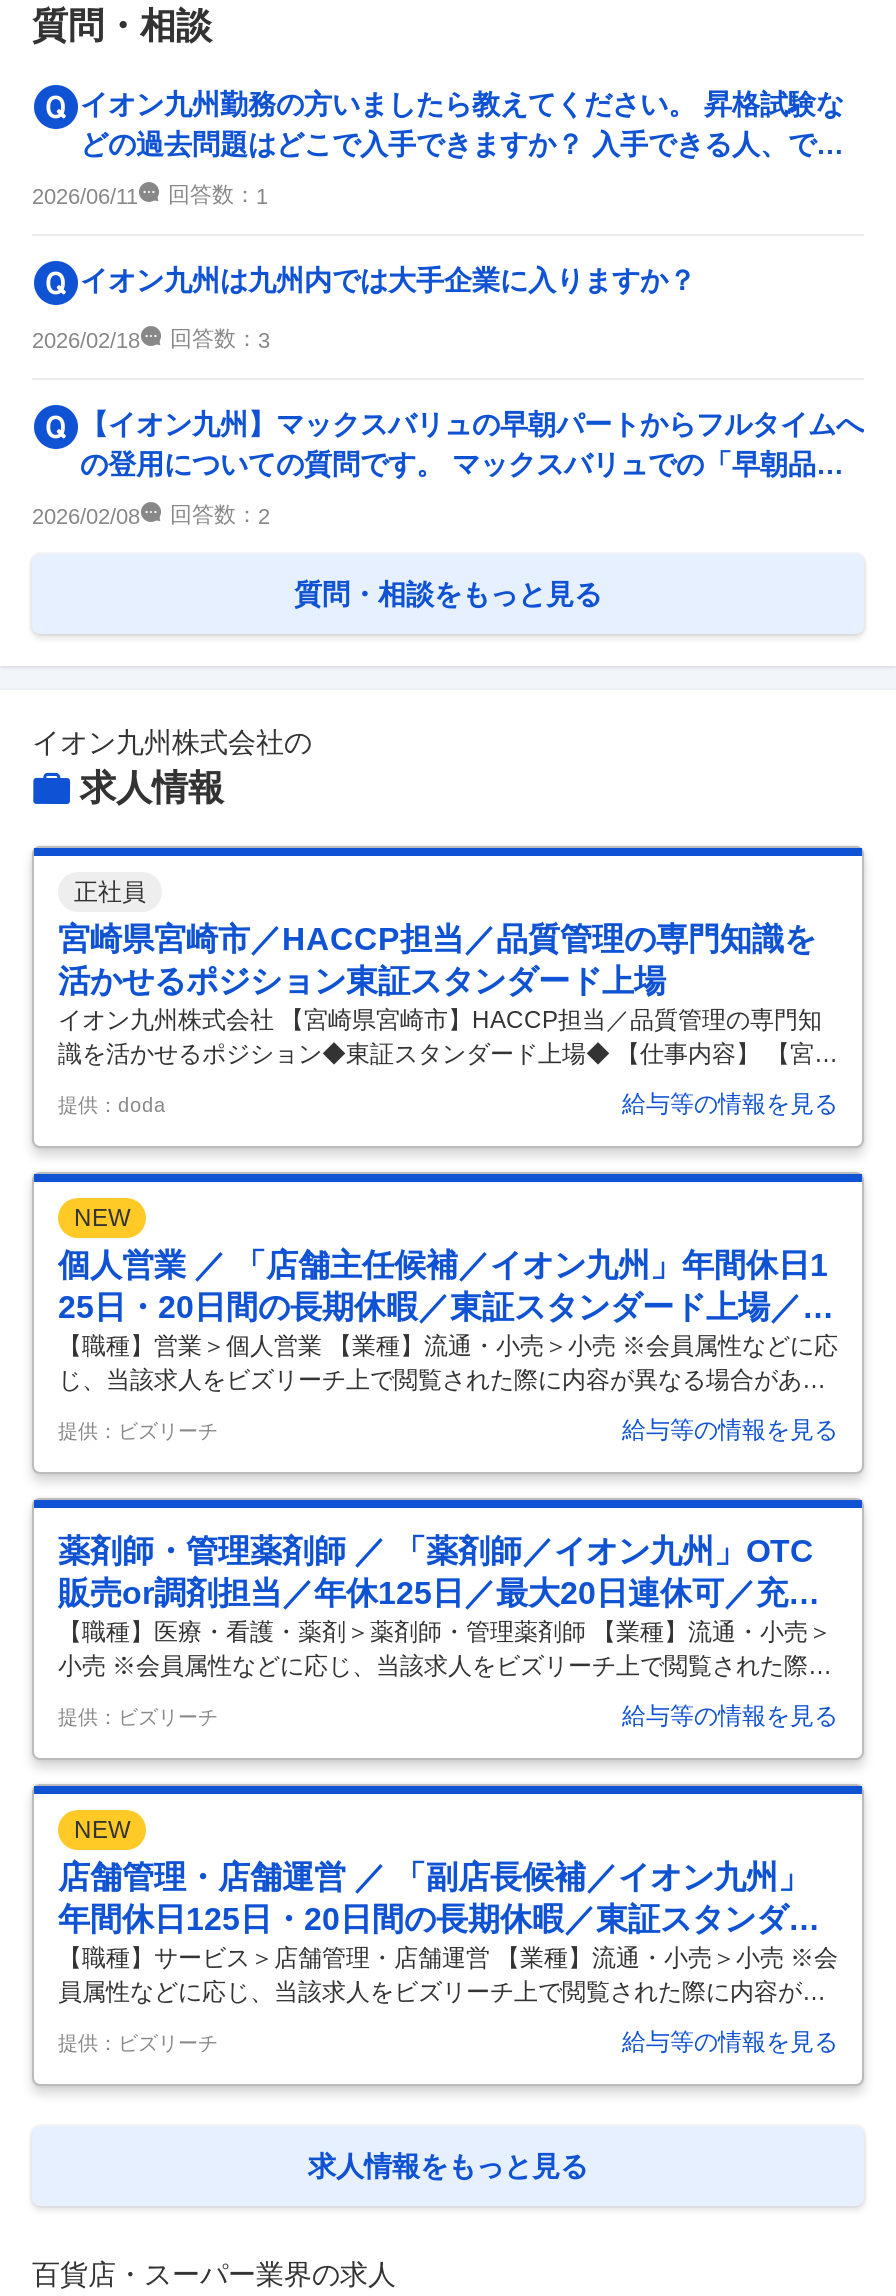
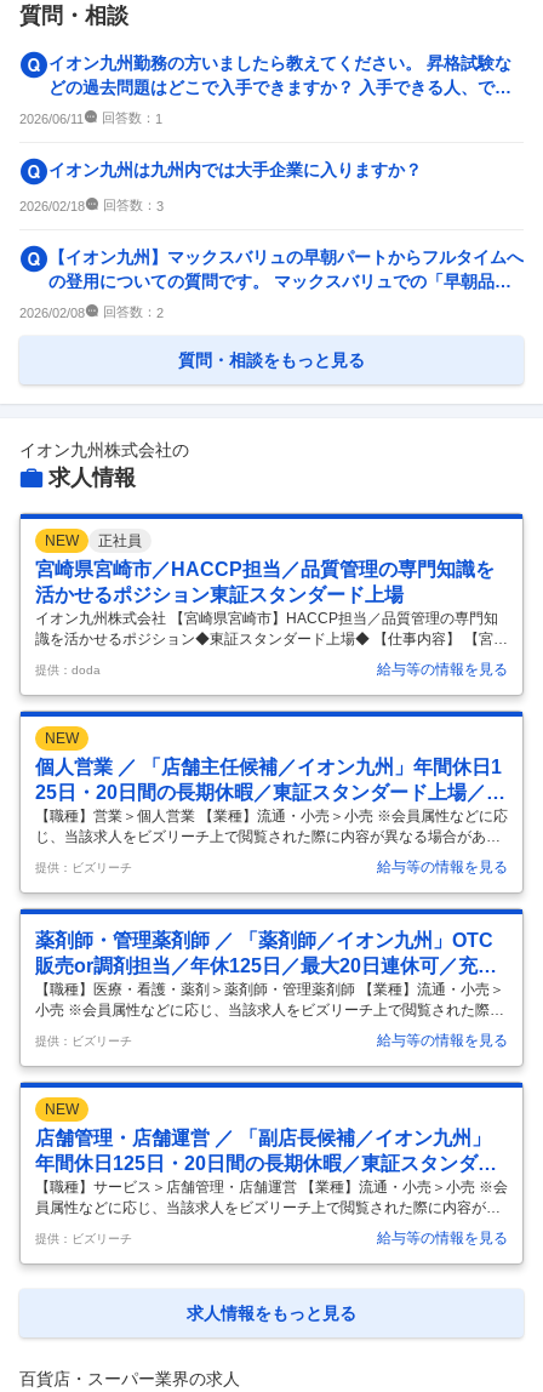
+ NEW
